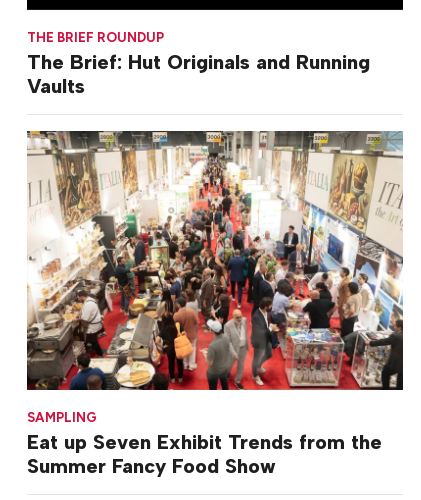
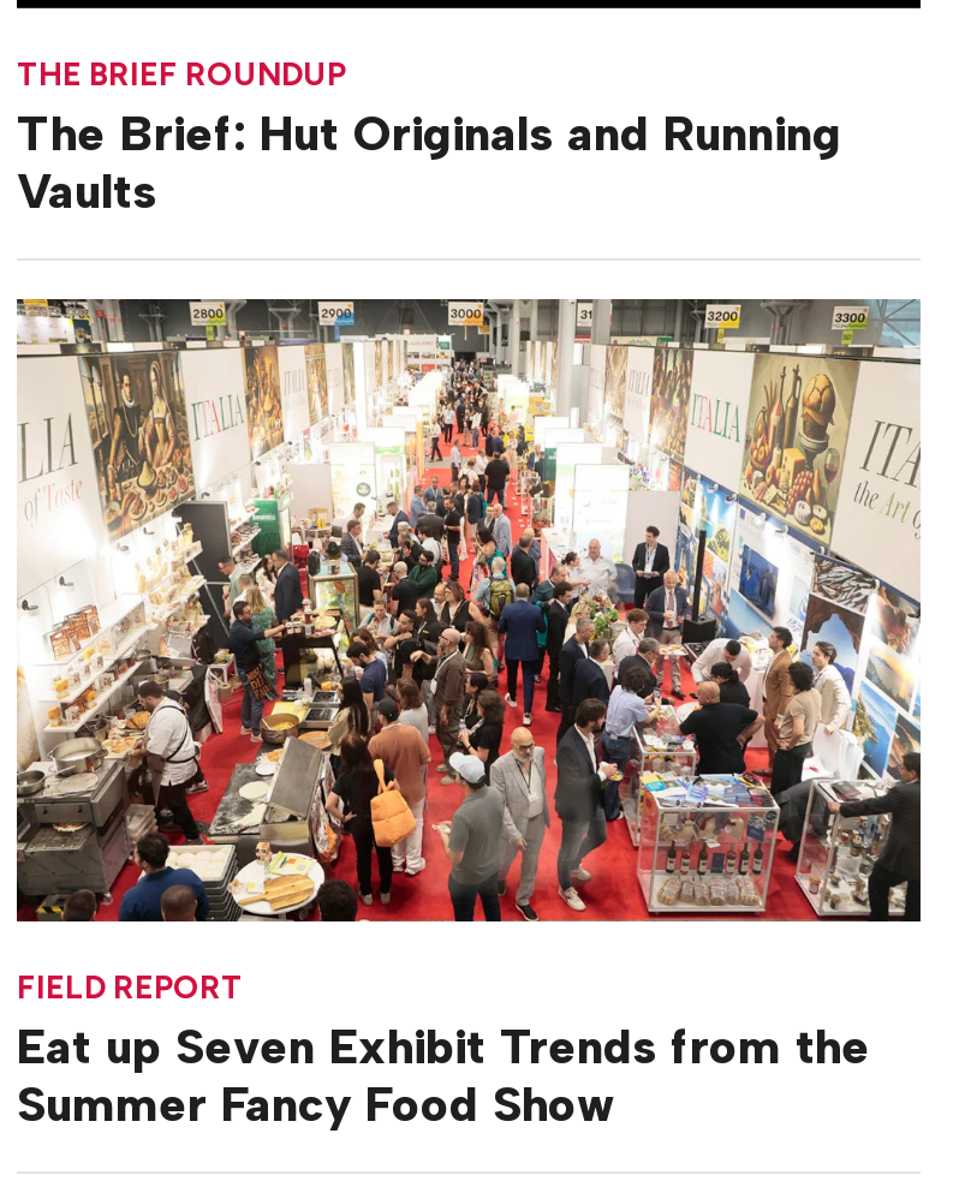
- SAMPLING
+ FIELD REPORT
